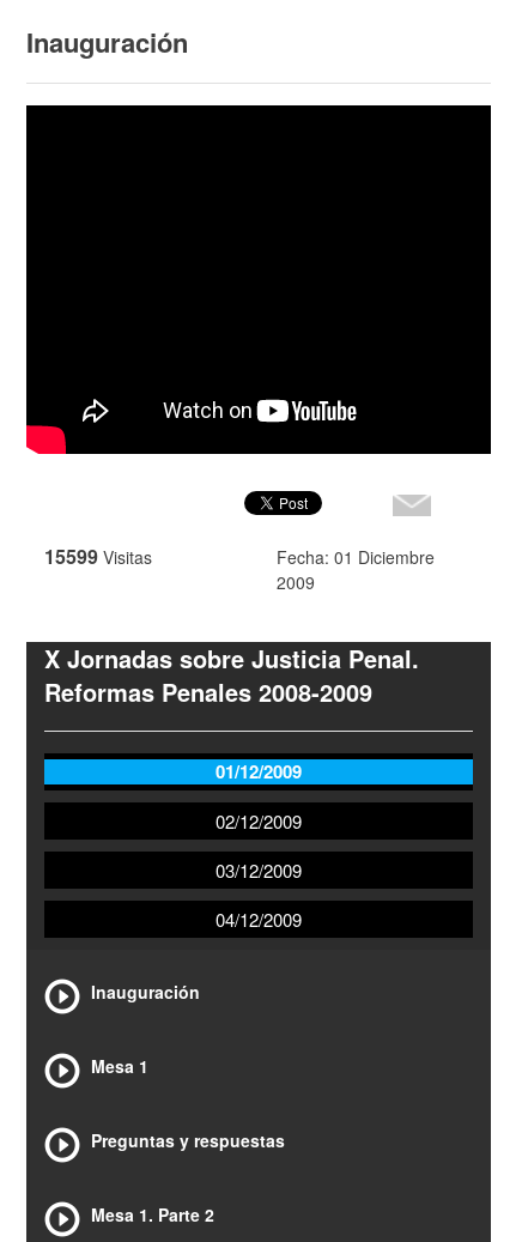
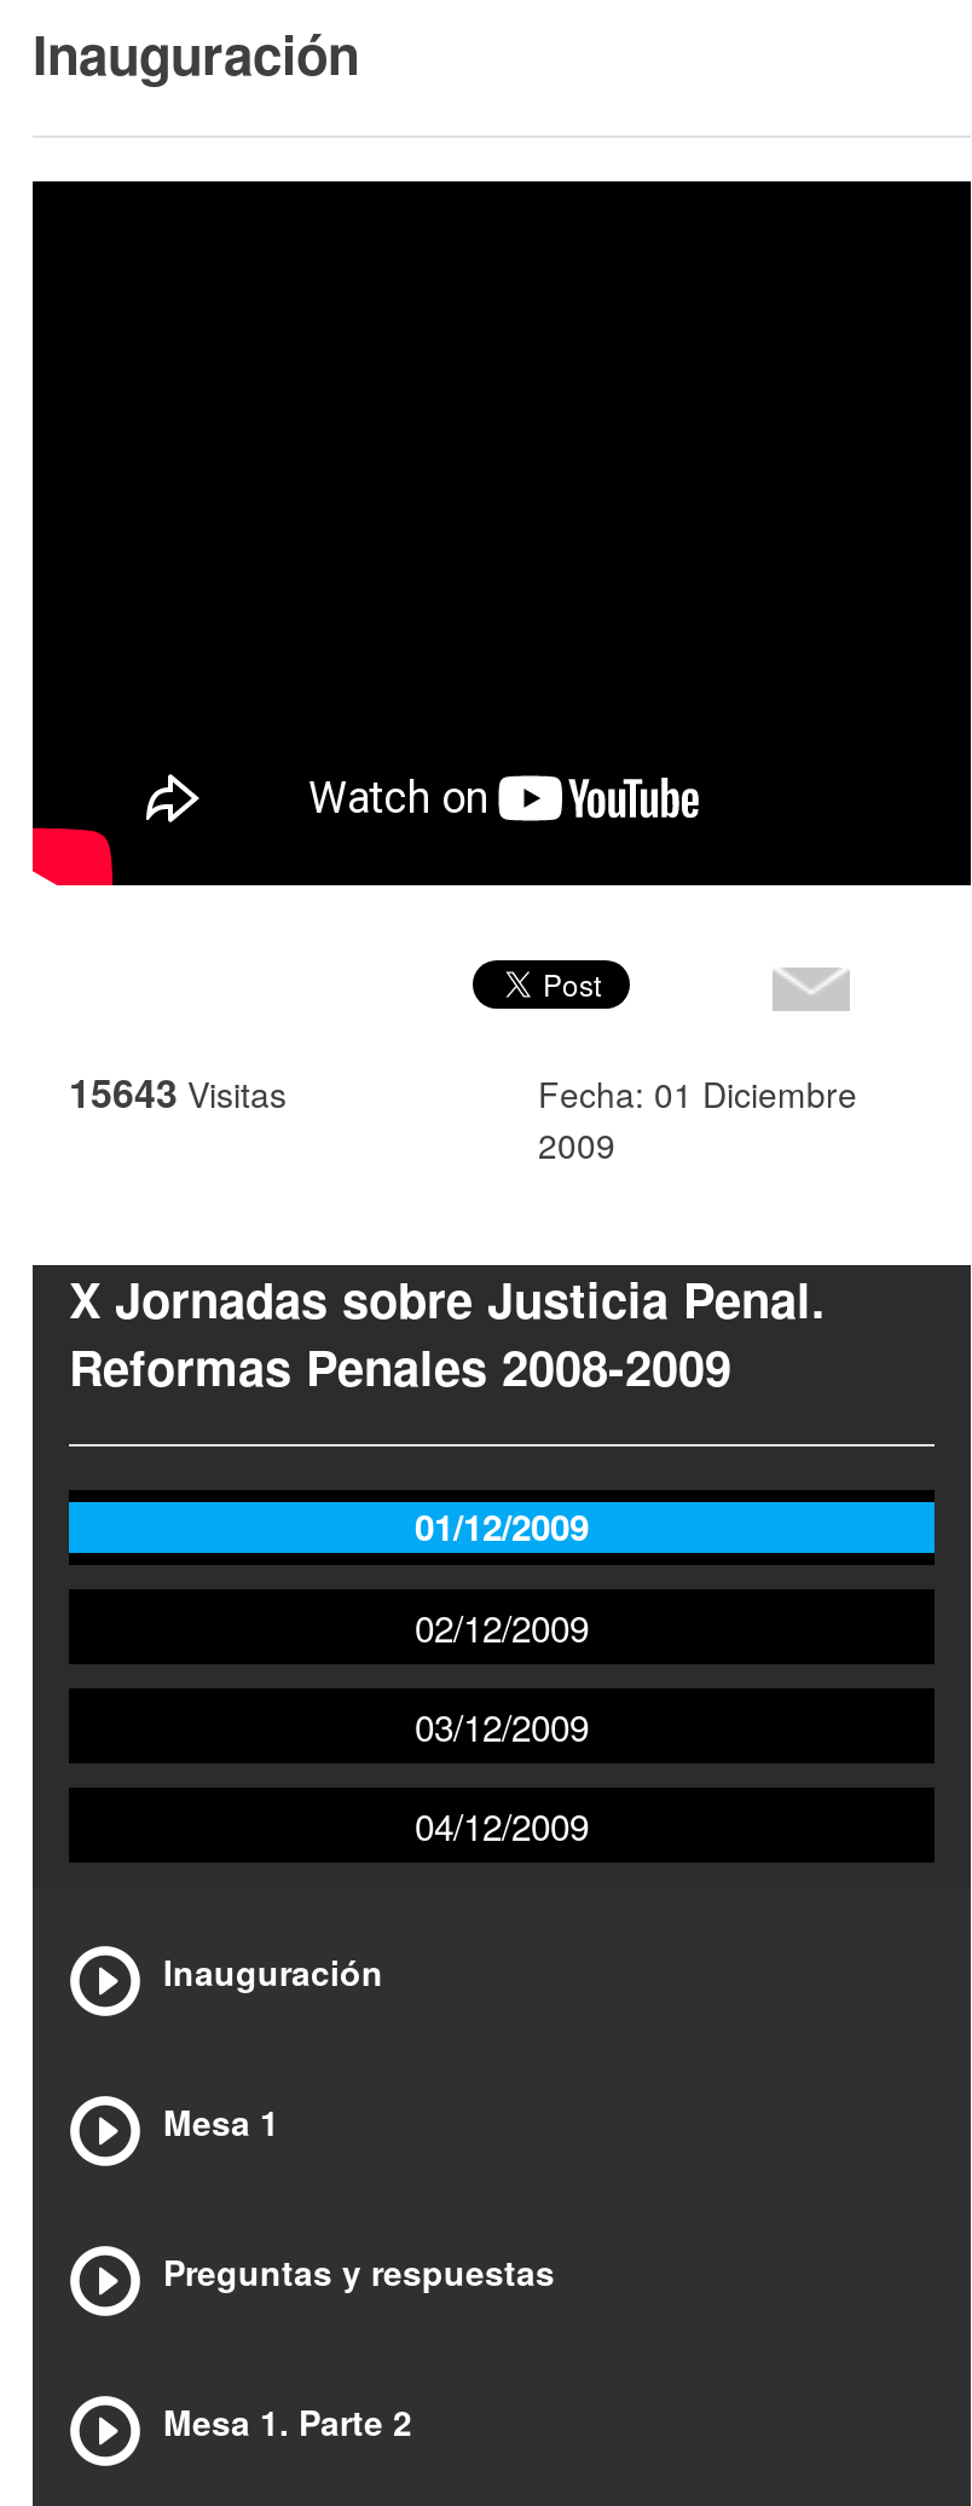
- 15599 Visitas
+ 15643 Visitas
